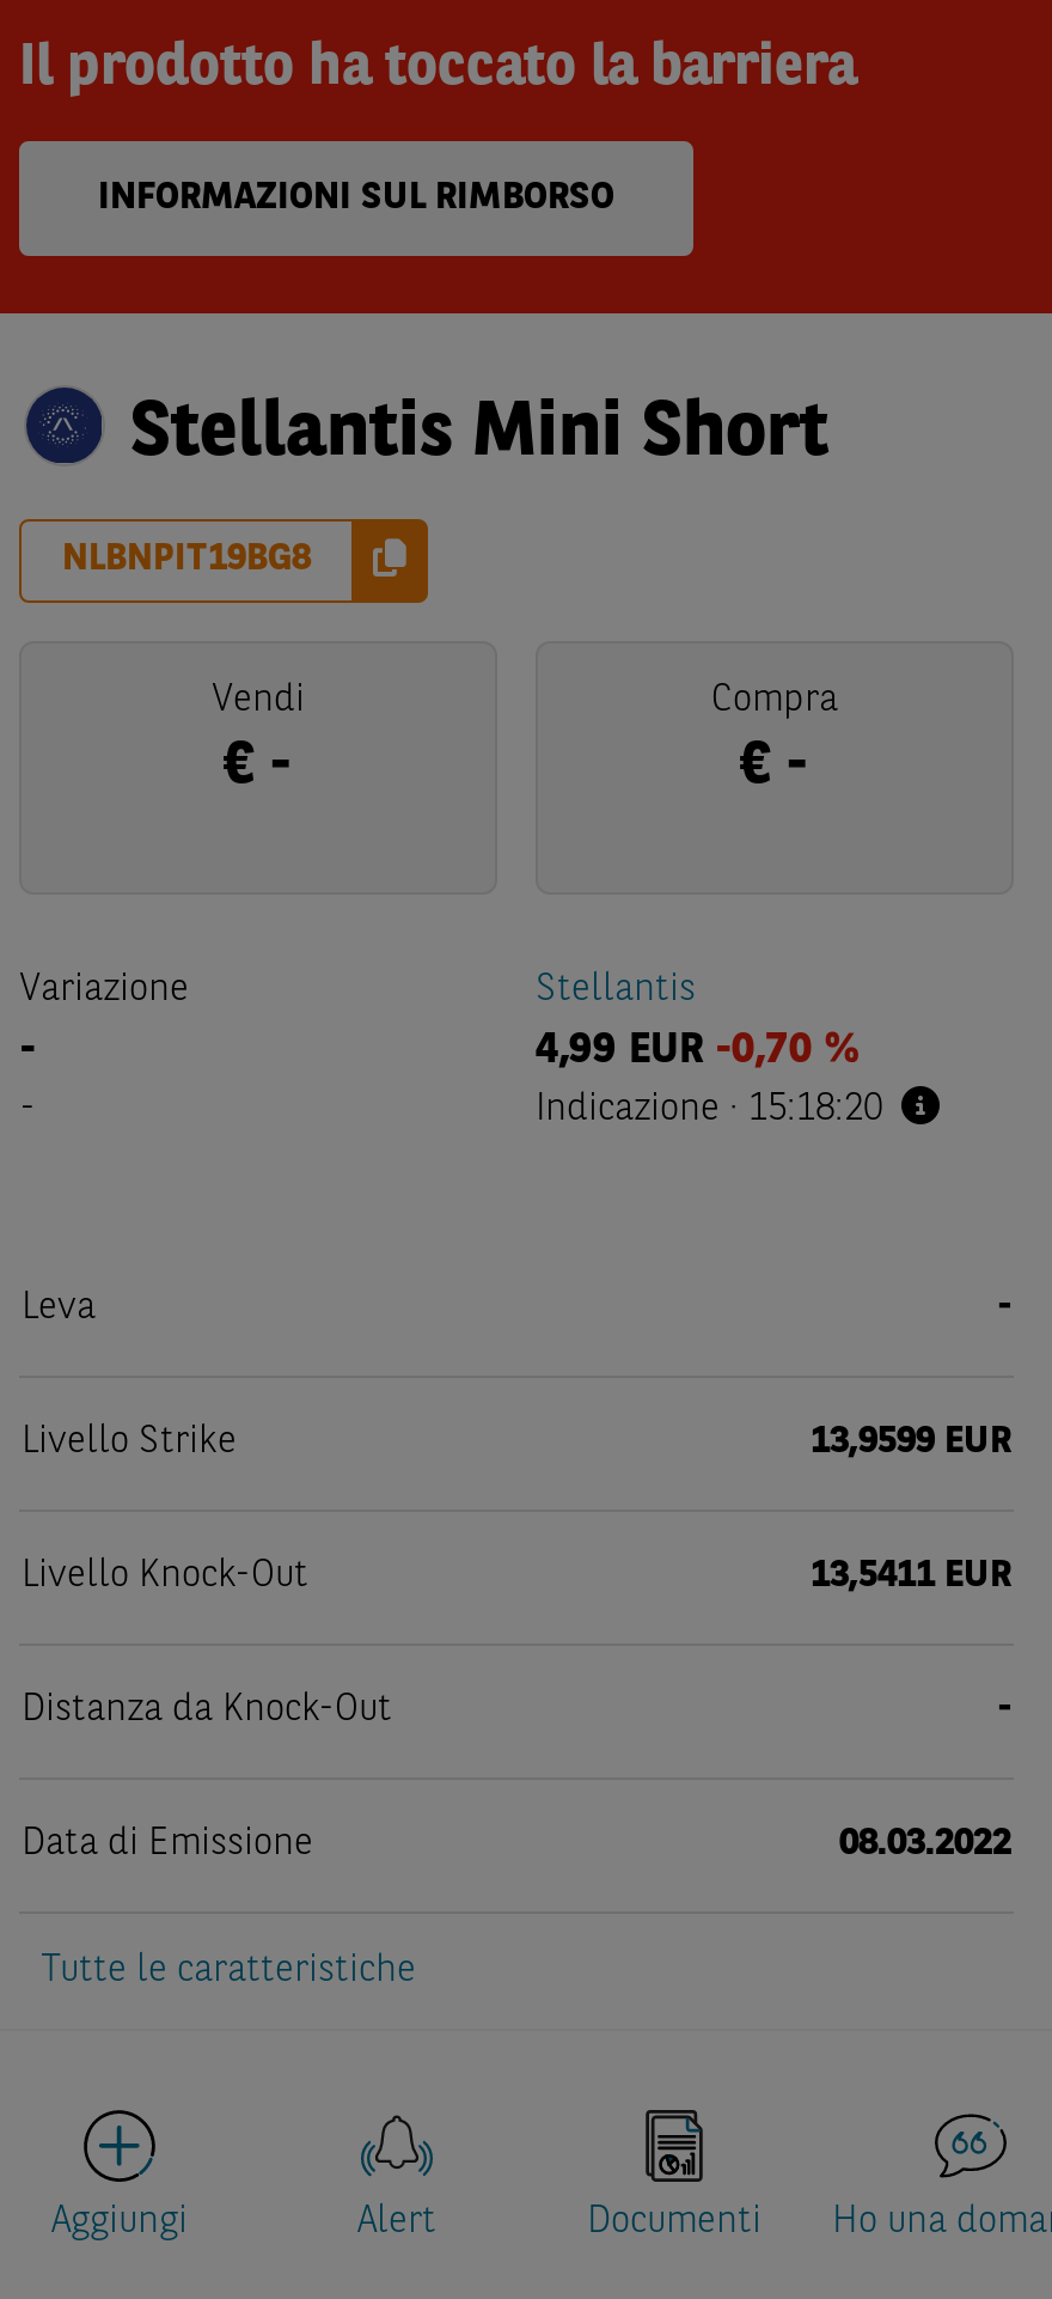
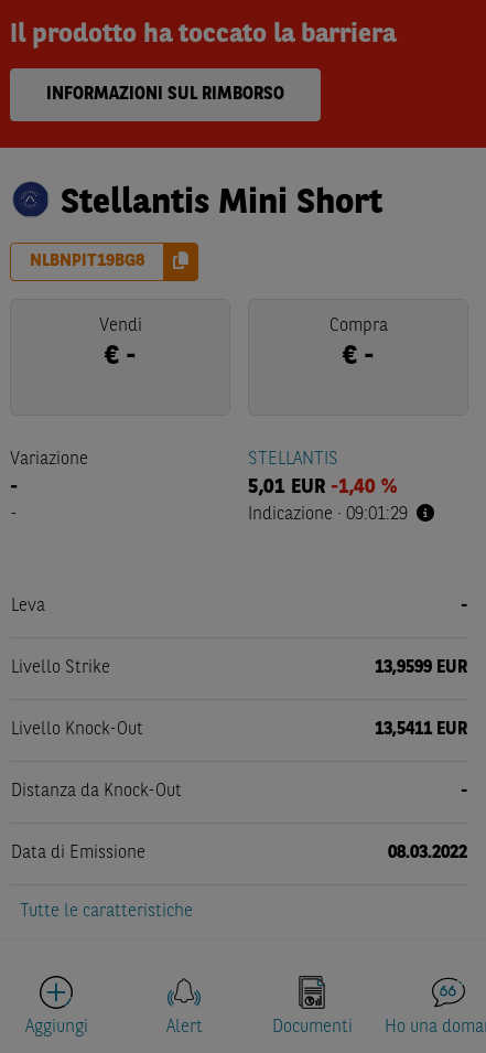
- Stellantis
- 4,99 EUR -0,70 %
- Indicazione · 15:18:20
+ STELLANTIS
+ 5,01 EUR -1,40 %
+ Indicazione · 09:01:29
